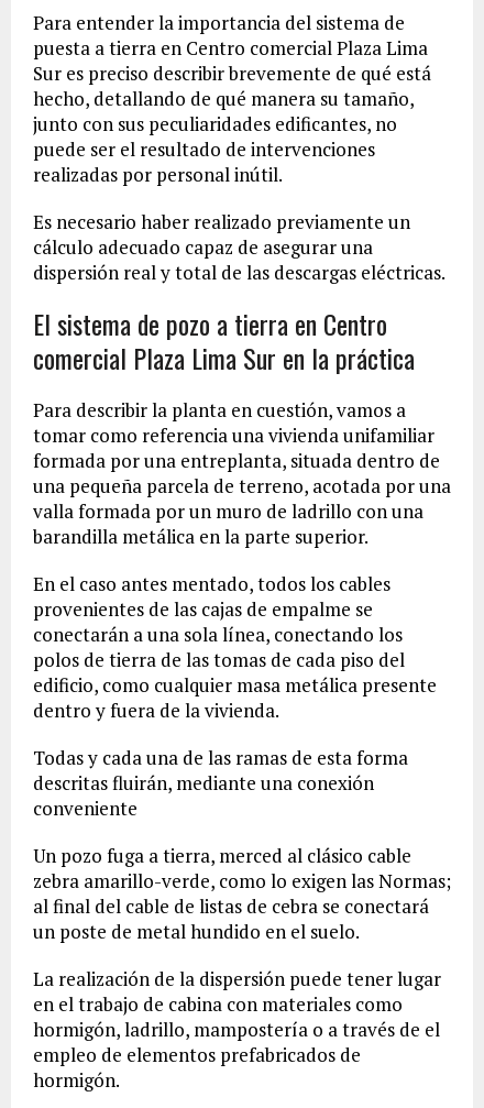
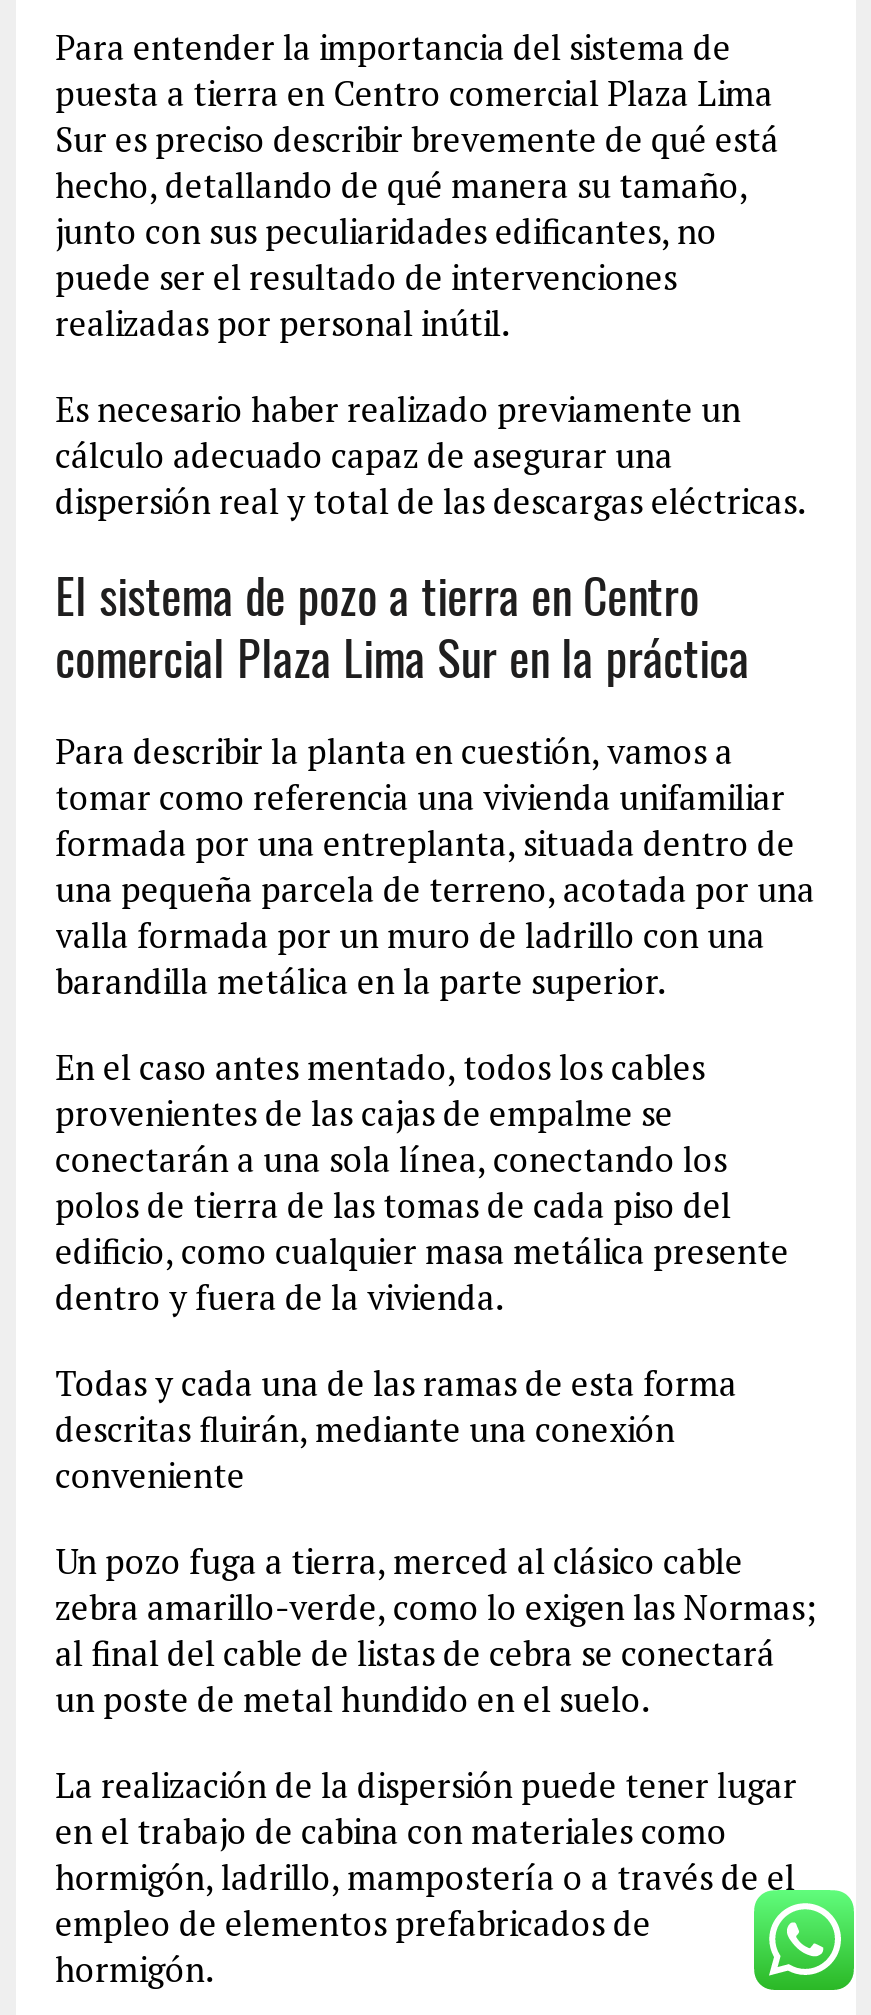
+ [image]
